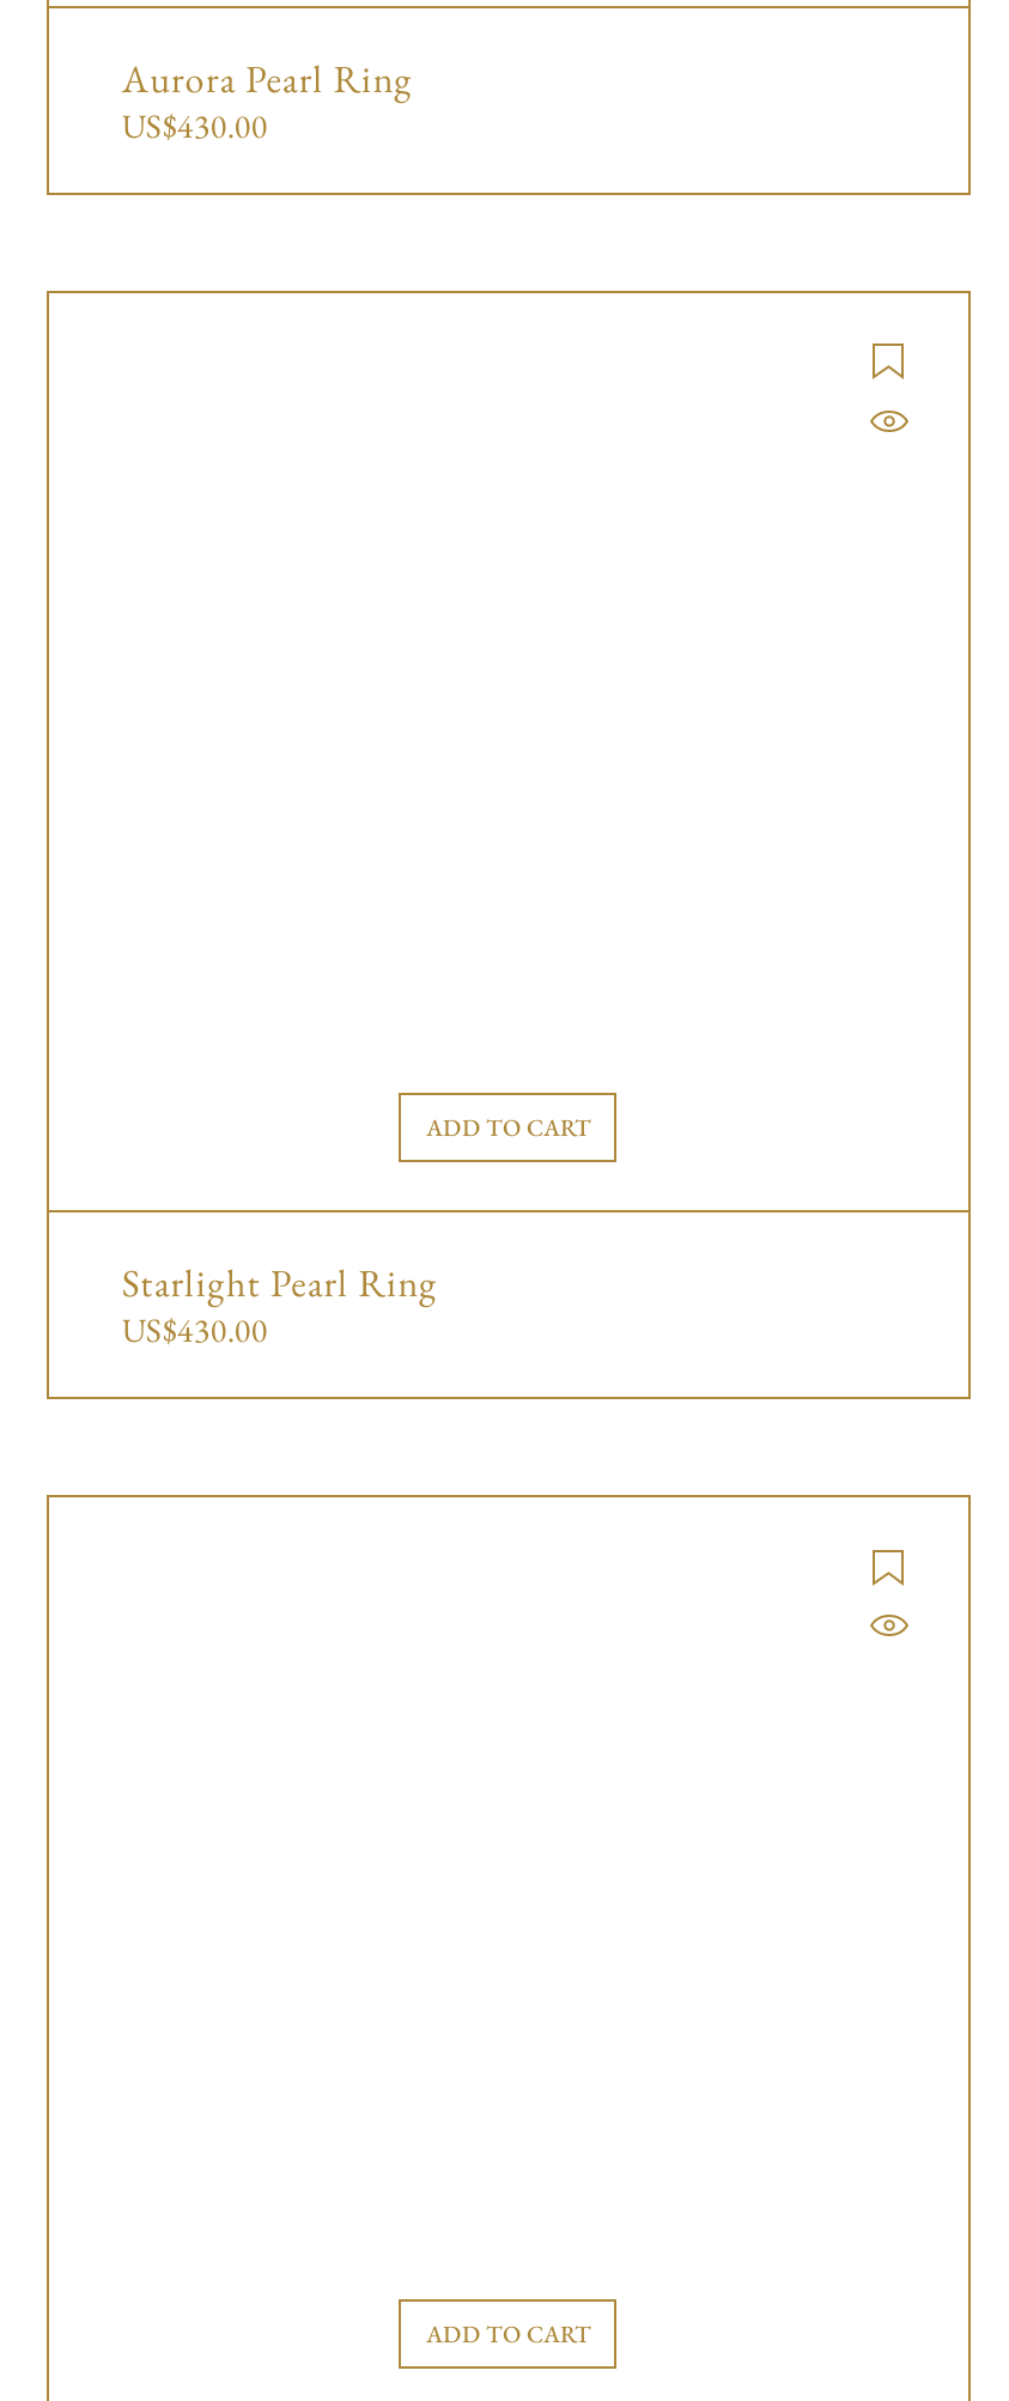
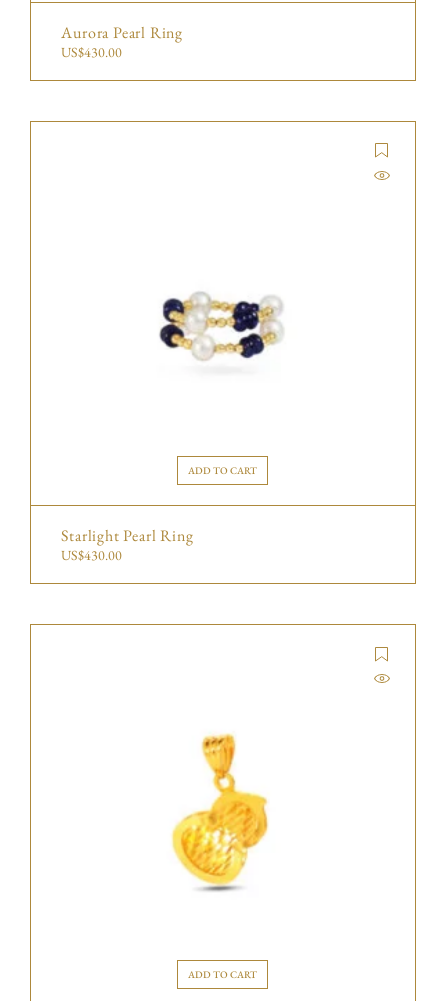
+ [image]

+ [image]
